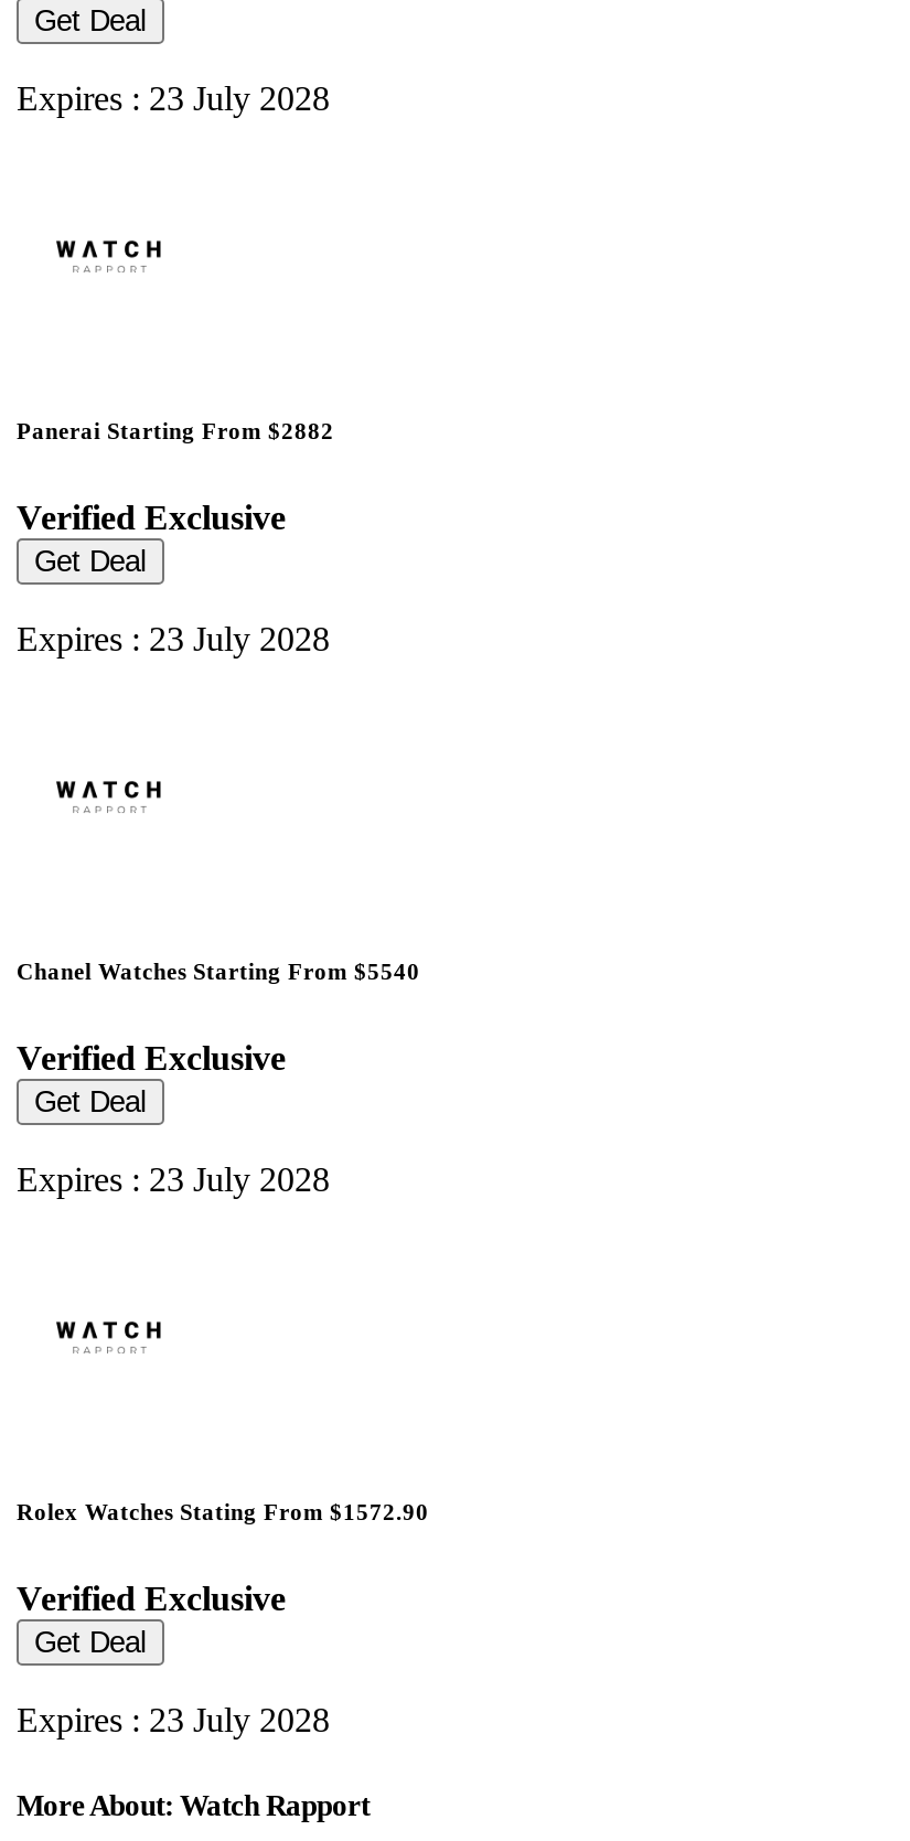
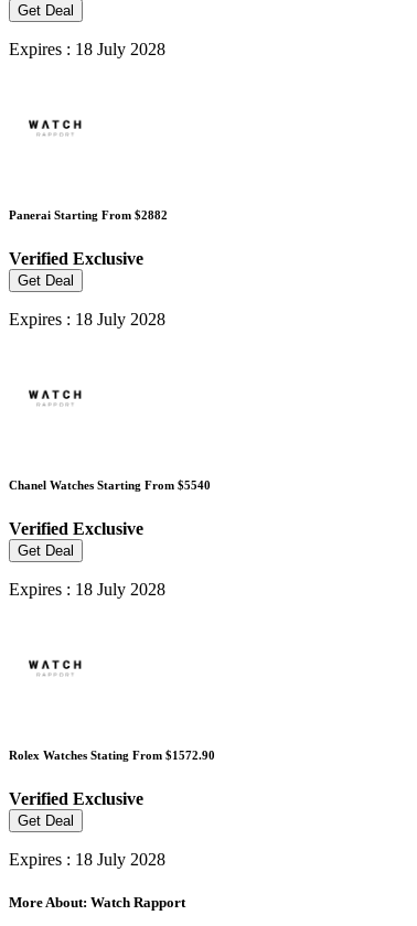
- Expires : 23 July 2028
+ Expires : 18 July 2028

- Expires : 23 July 2028
+ Expires : 18 July 2028

- Expires : 23 July 2028
+ Expires : 18 July 2028

- Expires : 23 July 2028
+ Expires : 18 July 2028
